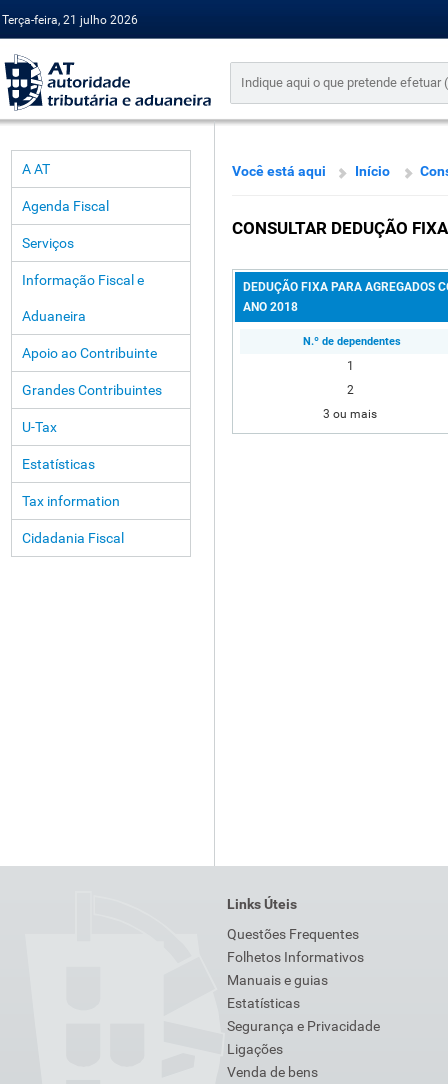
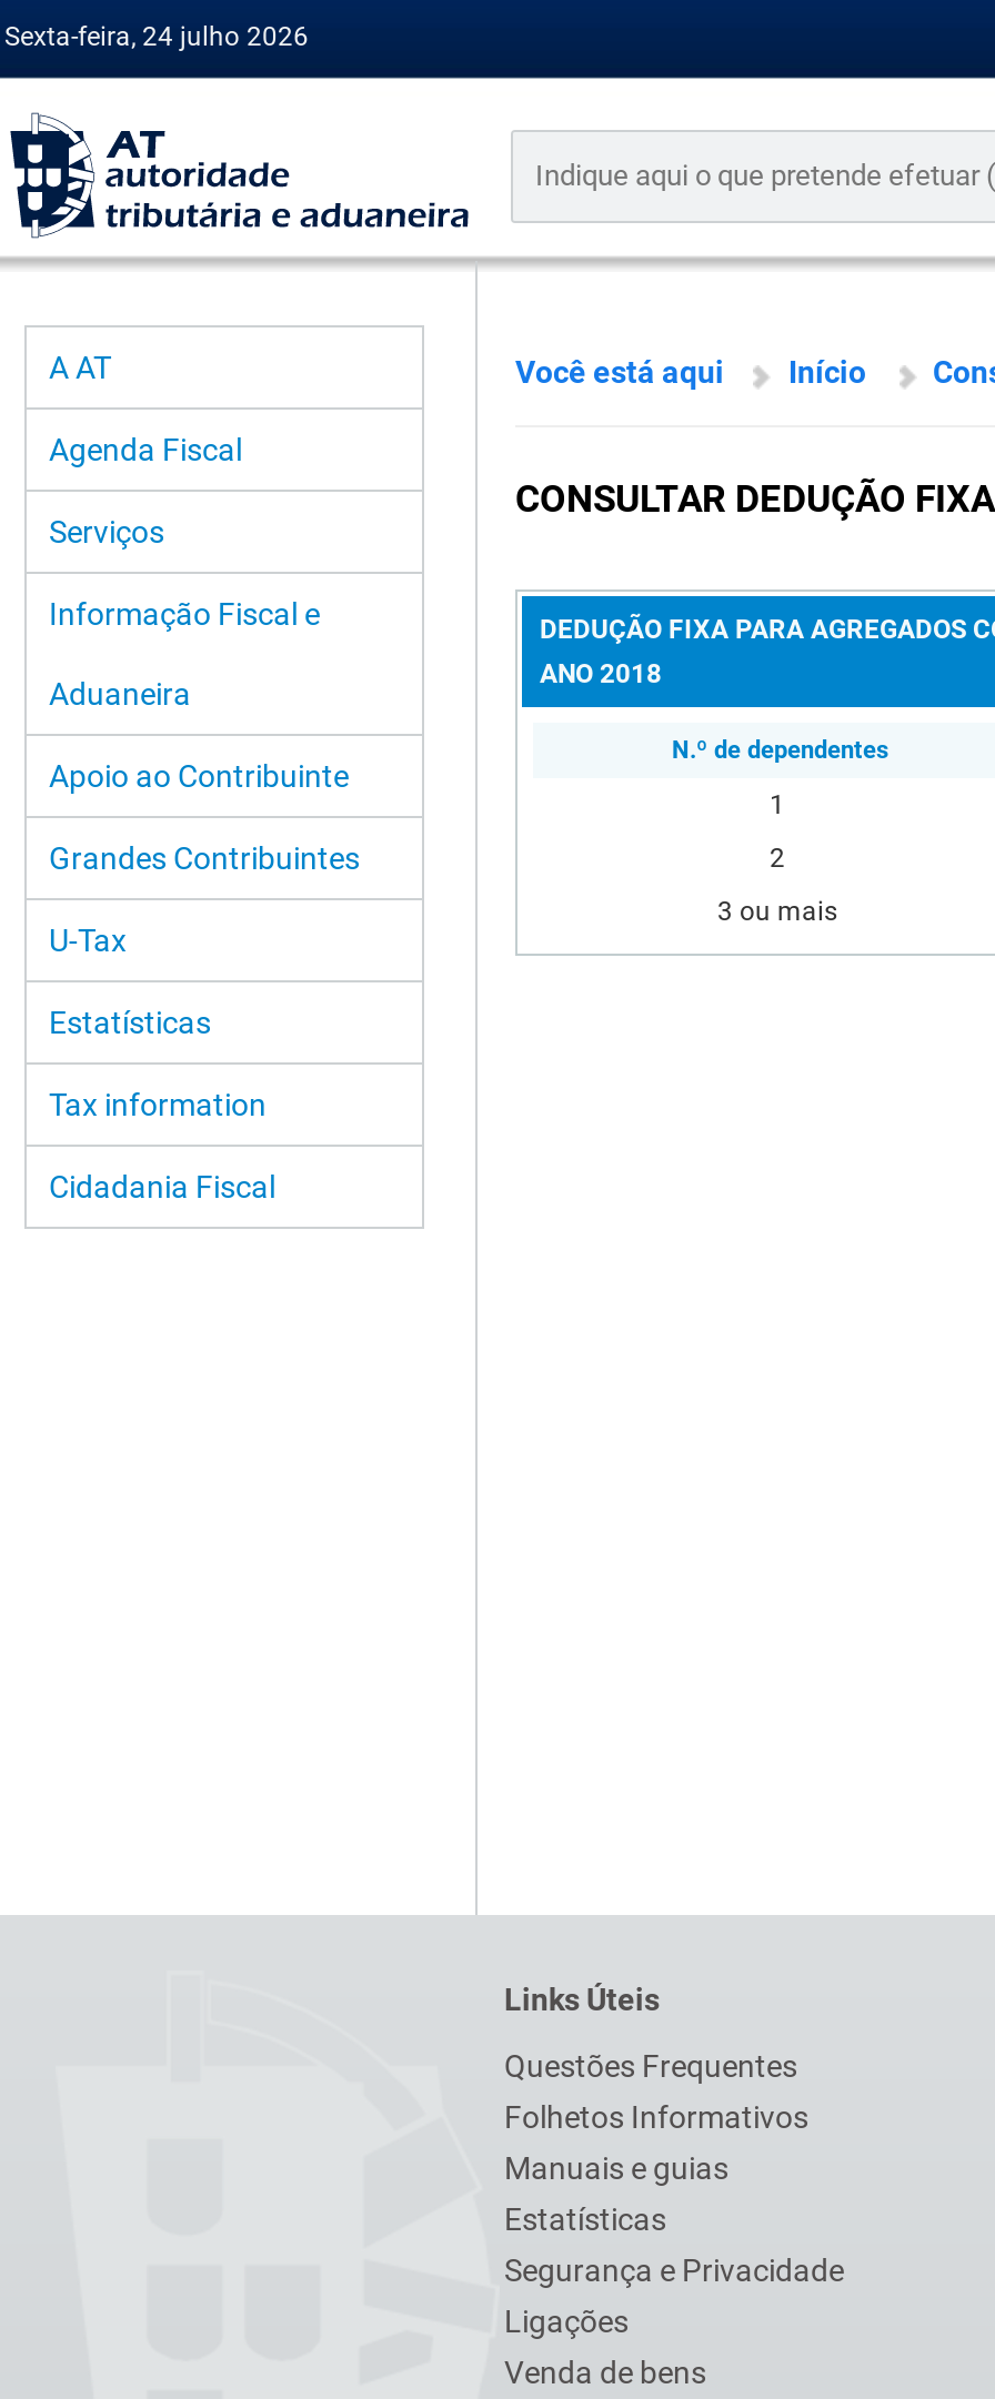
- Terça-feira, 21 julho 2026
+ Sexta-feira, 24 julho 2026
